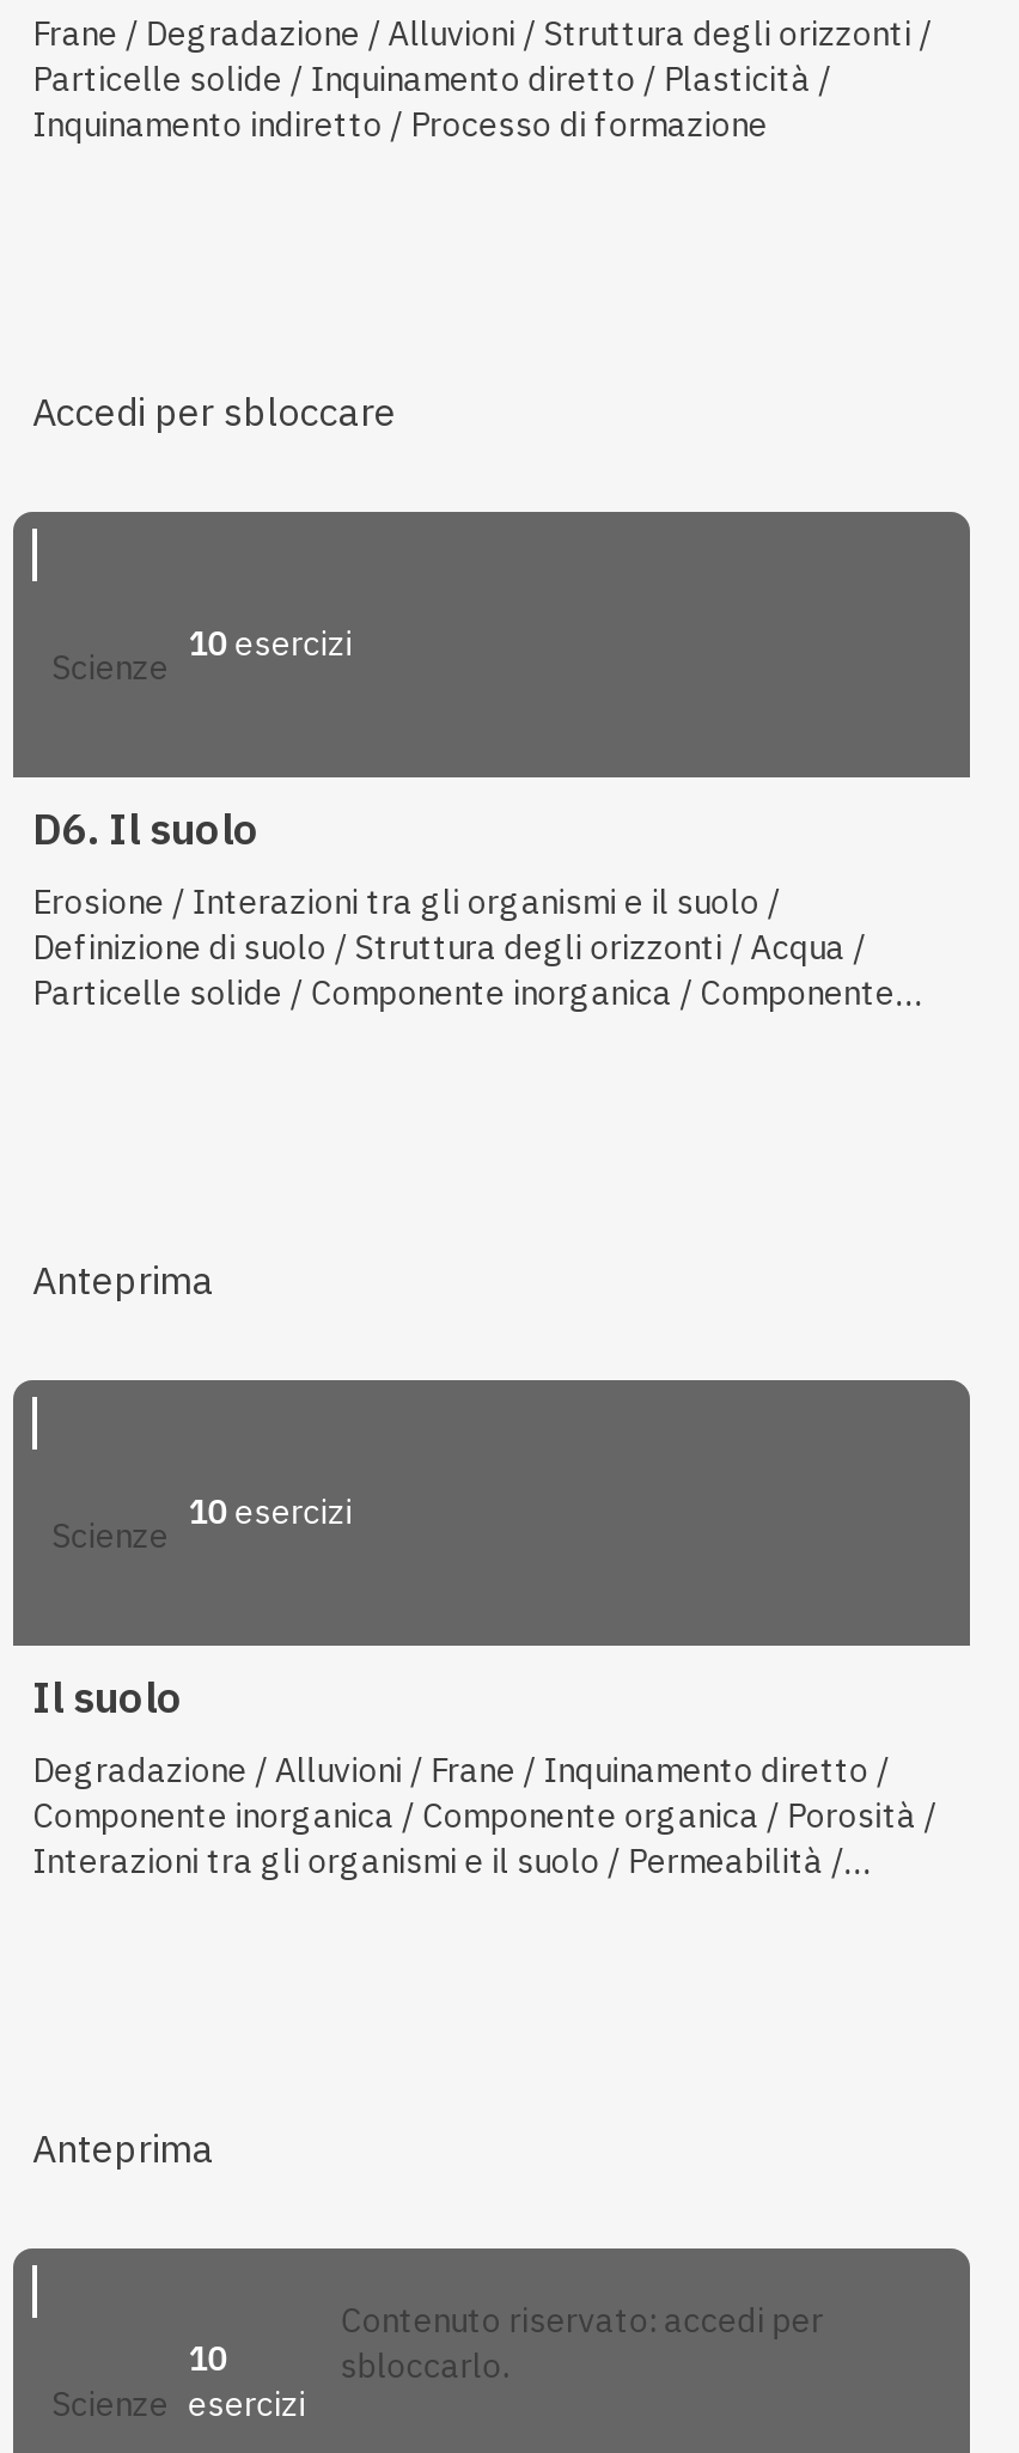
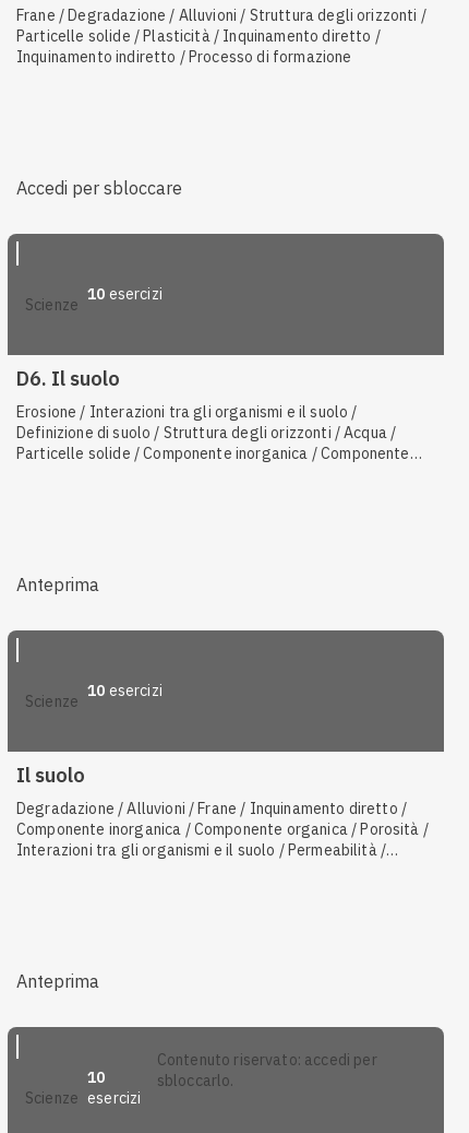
- Particelle solide / Inquinamento diretto / Plasticità /
+ Particelle solide / Plasticità / Inquinamento diretto /
